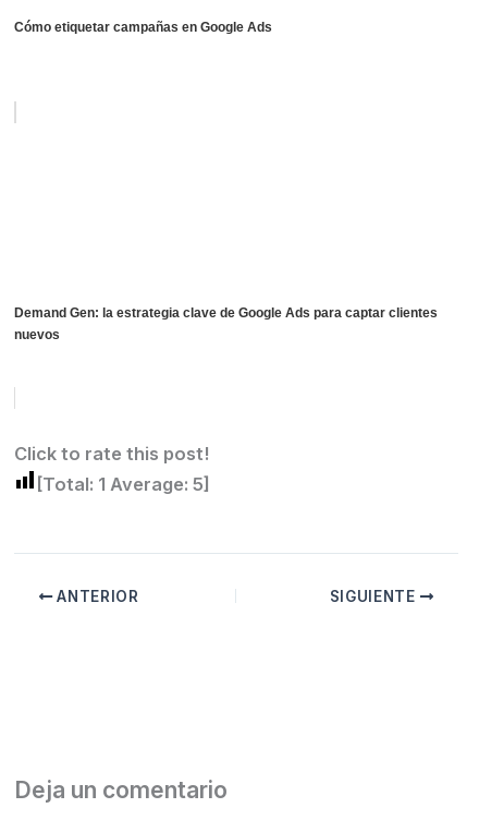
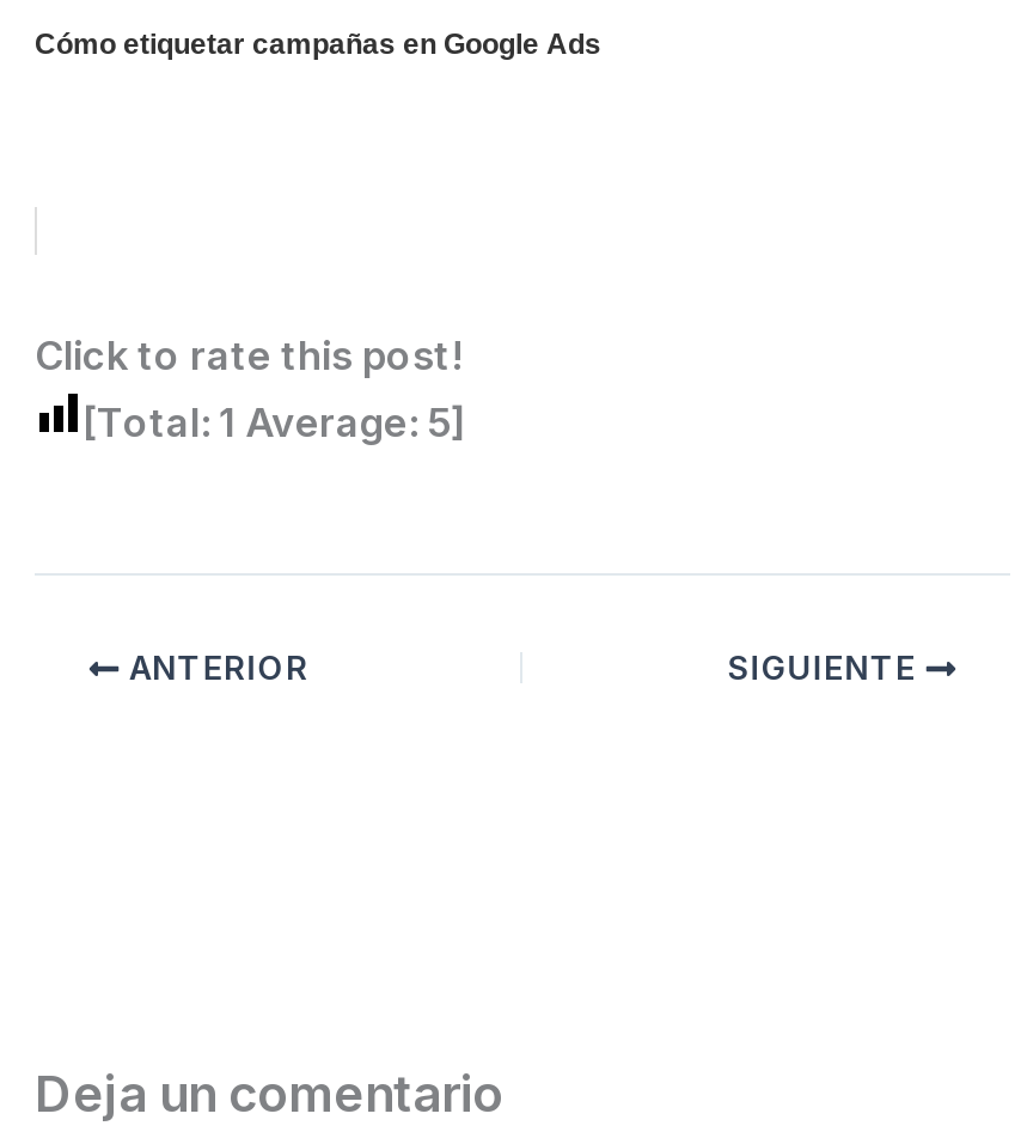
- Demand Gen: la estrategia clave de Google Ads para captar clientes
- nuevos
